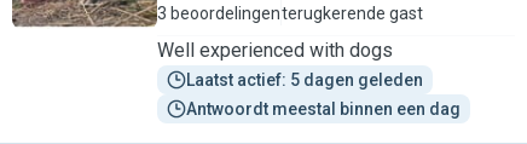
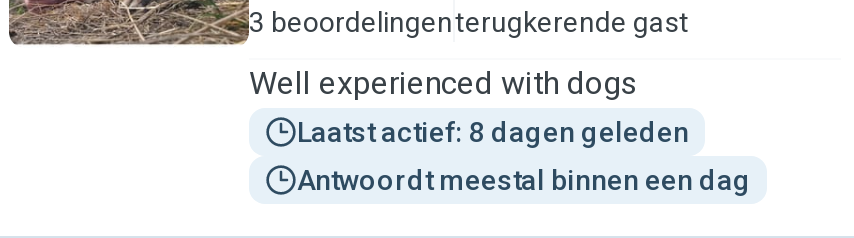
- Laatst actief: 5 dagen geleden
+ Laatst actief: 8 dagen geleden
